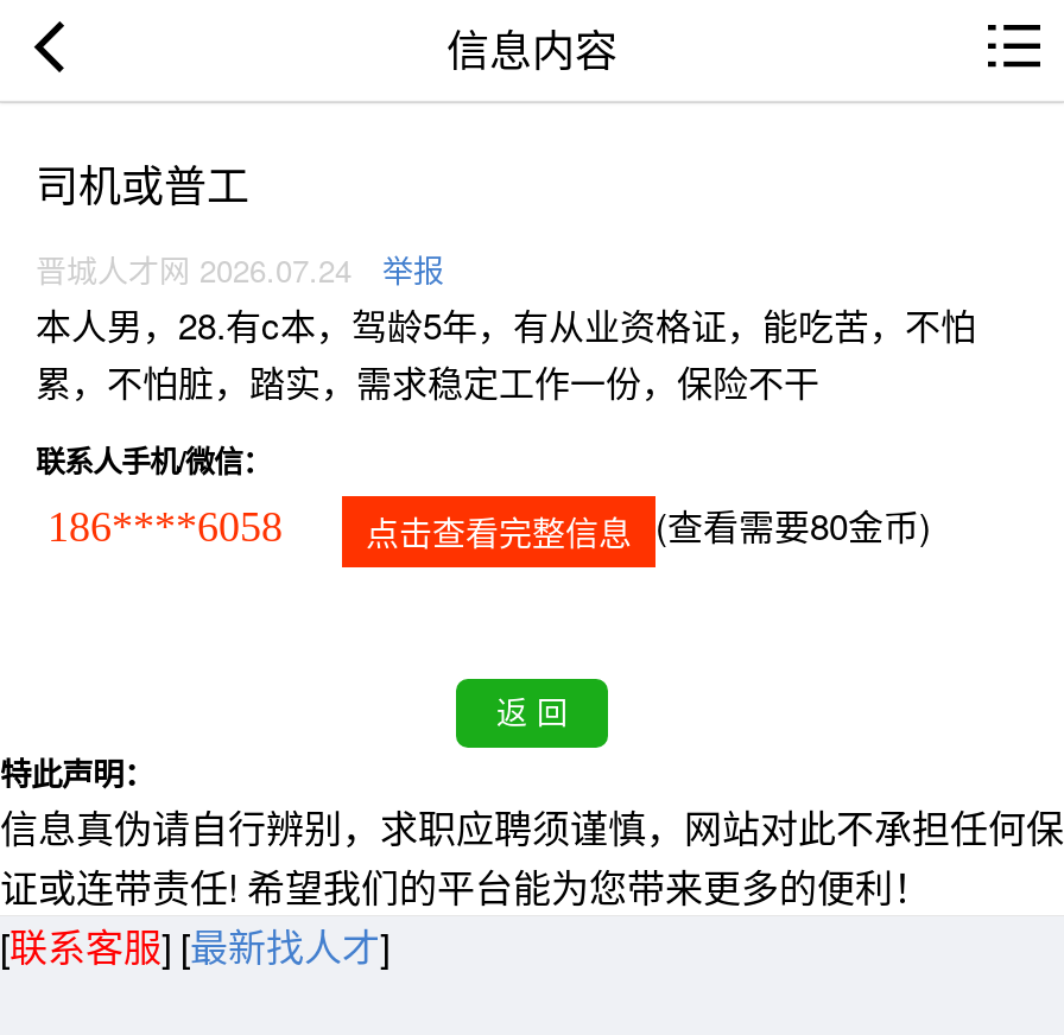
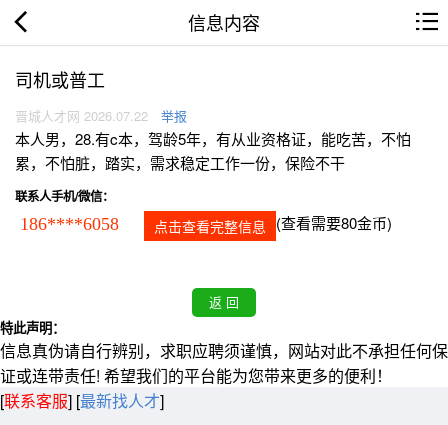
- 晋城人才网 2026.07.24 举报
+ 晋城人才网 2026.07.22 举报
